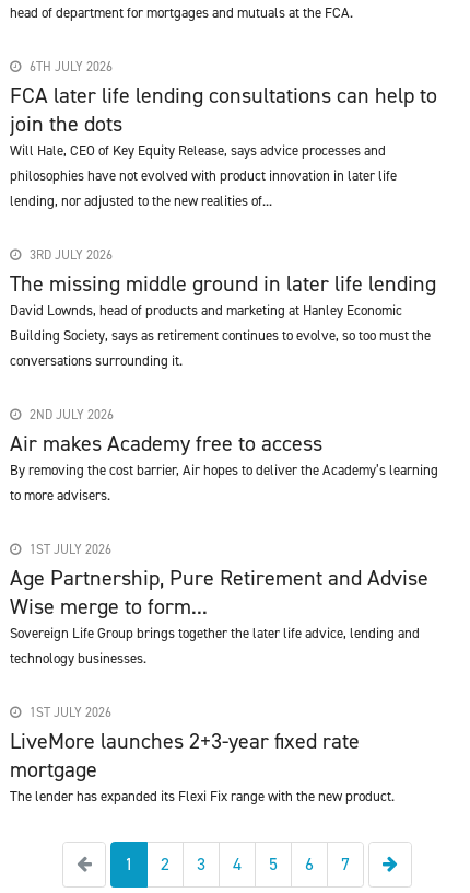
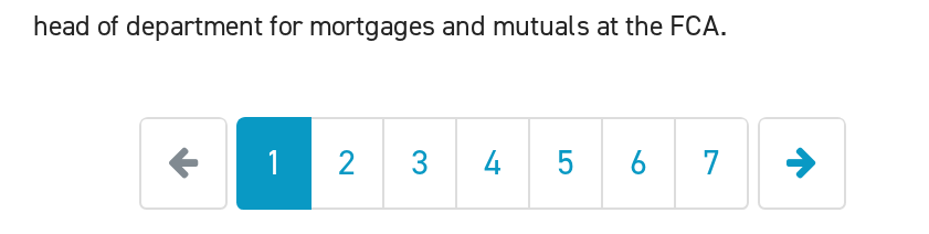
- 6TH JULY 2026
- FCA later life lending consultations can help to
- join the dots
- Will Hale, CEO of Key Equity Release, says advice processes and
- philosophies have not evolved with product innovation in later life
- lending, nor adjusted to the new realities of...
- 3RD JULY 2026
- The missing middle ground in later life lending
- David Lownds, head of products and marketing at Hanley Economic
- Building Society, says as retirement continues to evolve, so too must the
- conversations surrounding it.
- 2ND JULY 2026
- Air makes Academy free to access
- By removing the cost barrier, Air hopes to deliver the Academy’s learning
- to more advisers.
- 1ST JULY 2026
- Age Partnership, Pure Retirement and Advise
- Wise merge to form...
- Sovereign Life Group brings together the later life advice, lending and
- technology businesses.
- 1ST JULY 2026
- LiveMore launches 2+3-year fixed rate
- mortgage
- The lender has expanded its Flexi Fix range with the new product.
